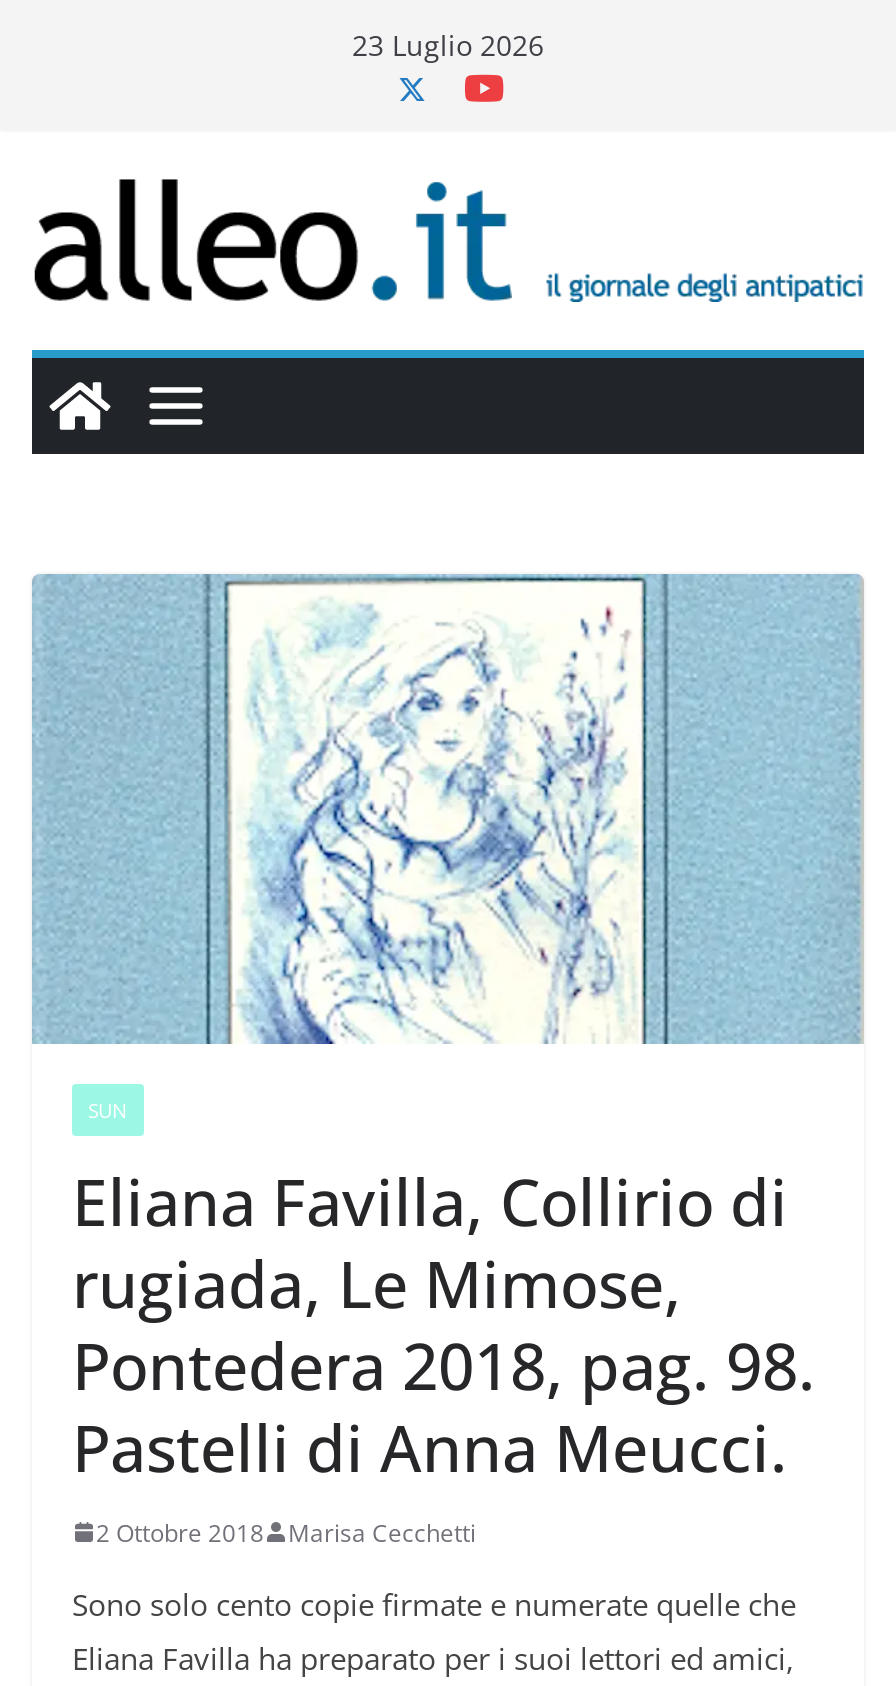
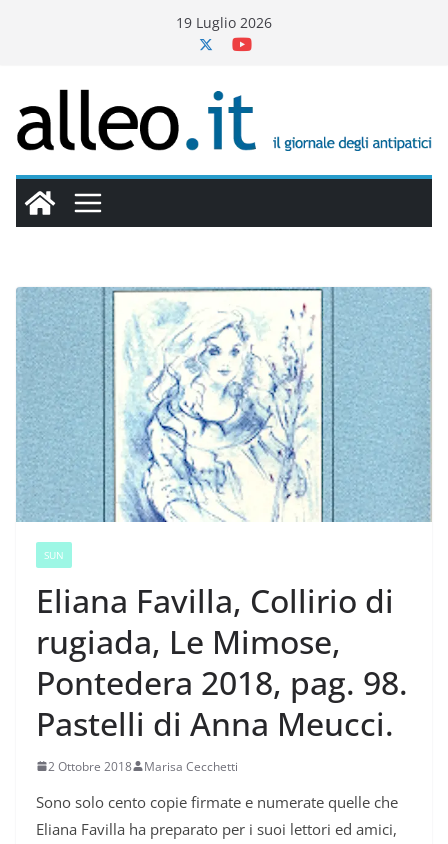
- 23 Luglio 2026
+ 19 Luglio 2026
